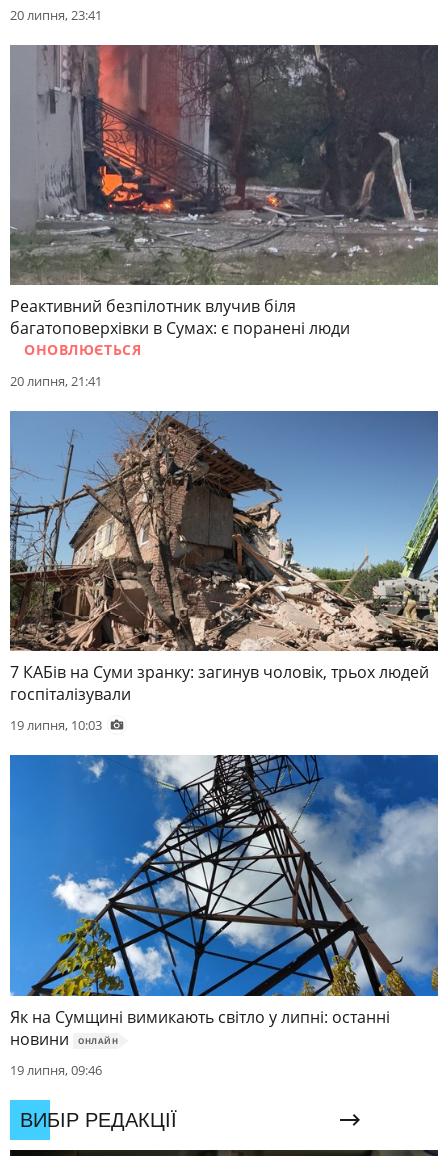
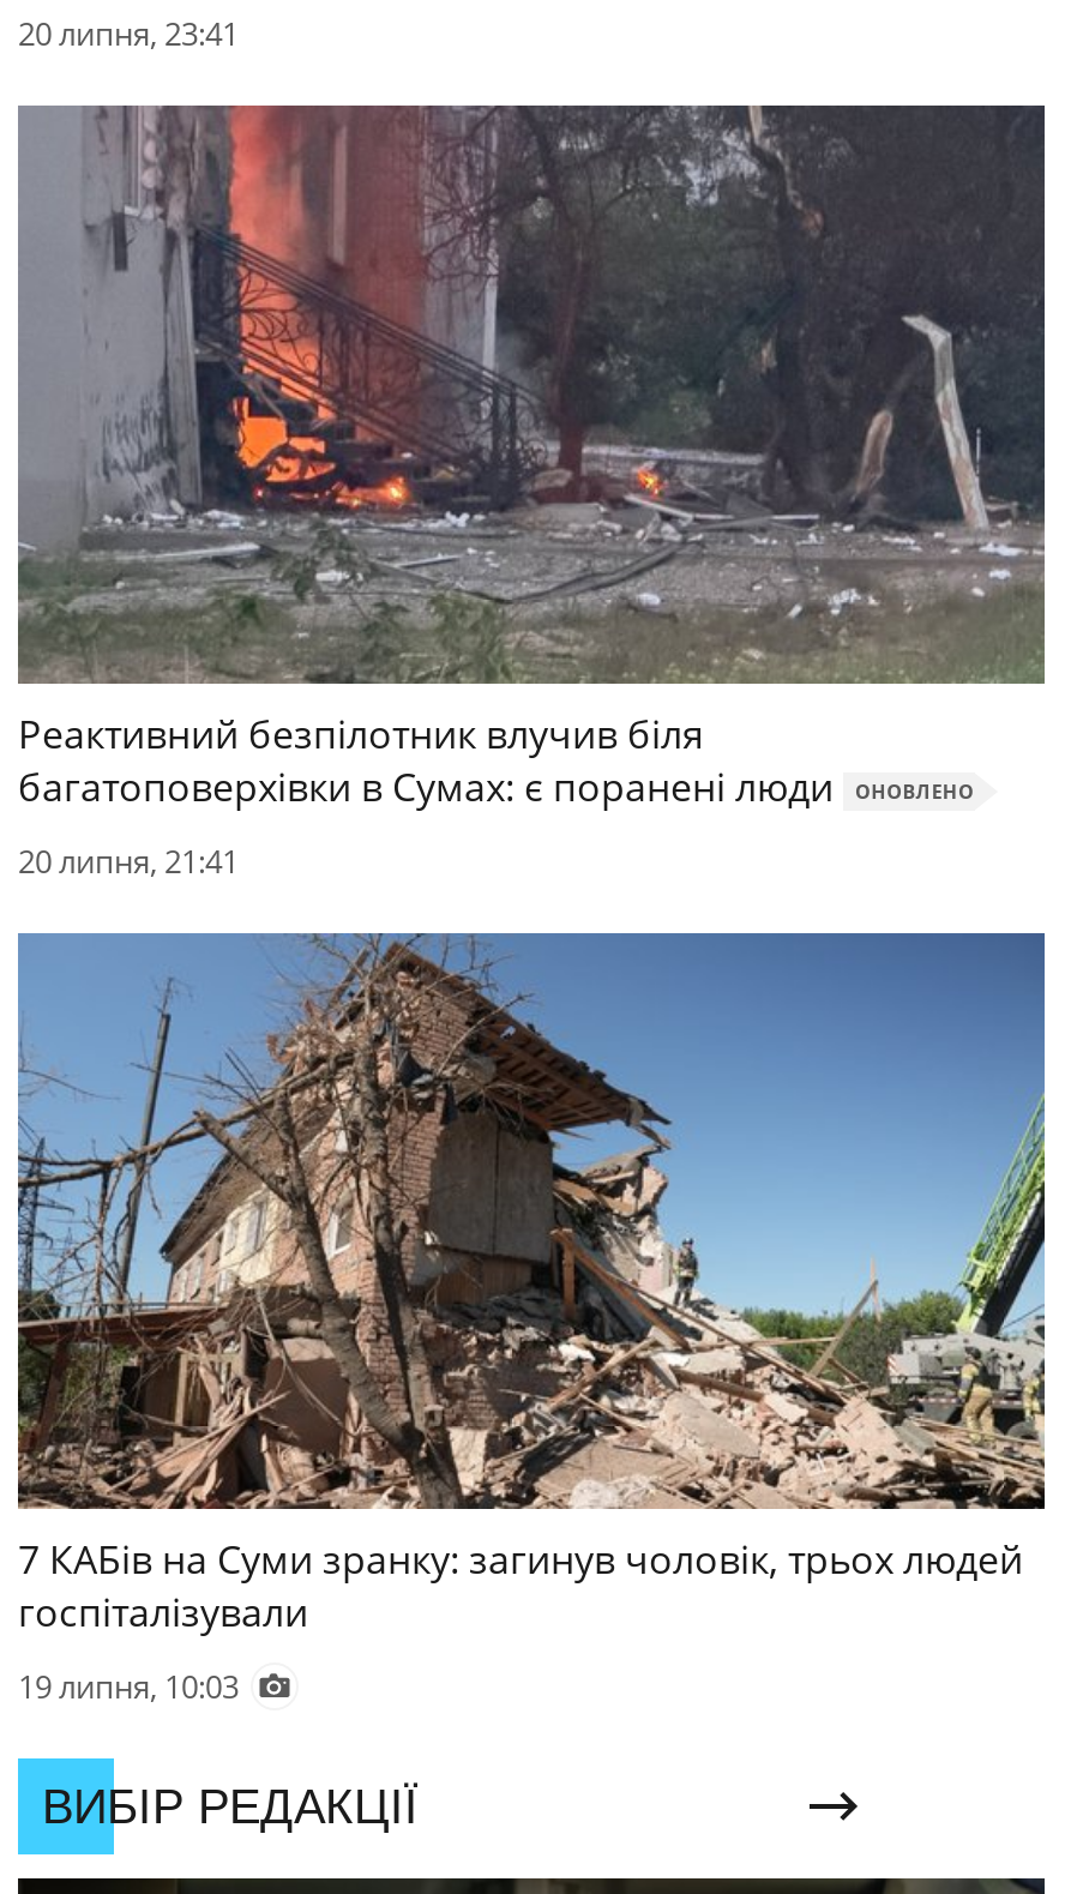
- ОНОВЛЮЄТЬСЯ
+ ОНОВЛЕНО

- [image]
- Як на Сумщині вимикають світло у липні: останні
- новини
- ОНЛАЙН
- 19 липня, 09:46
